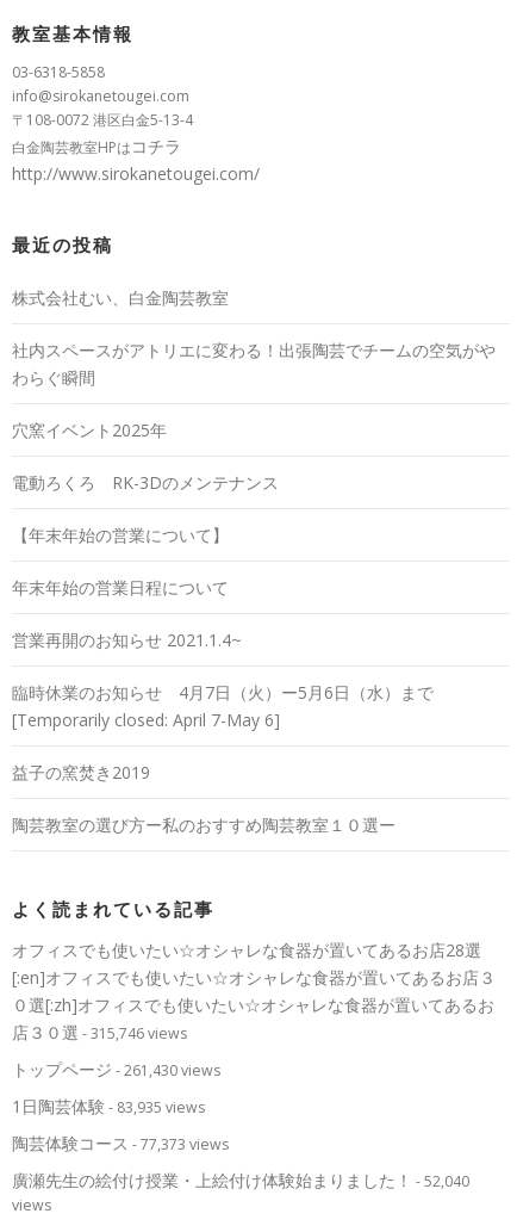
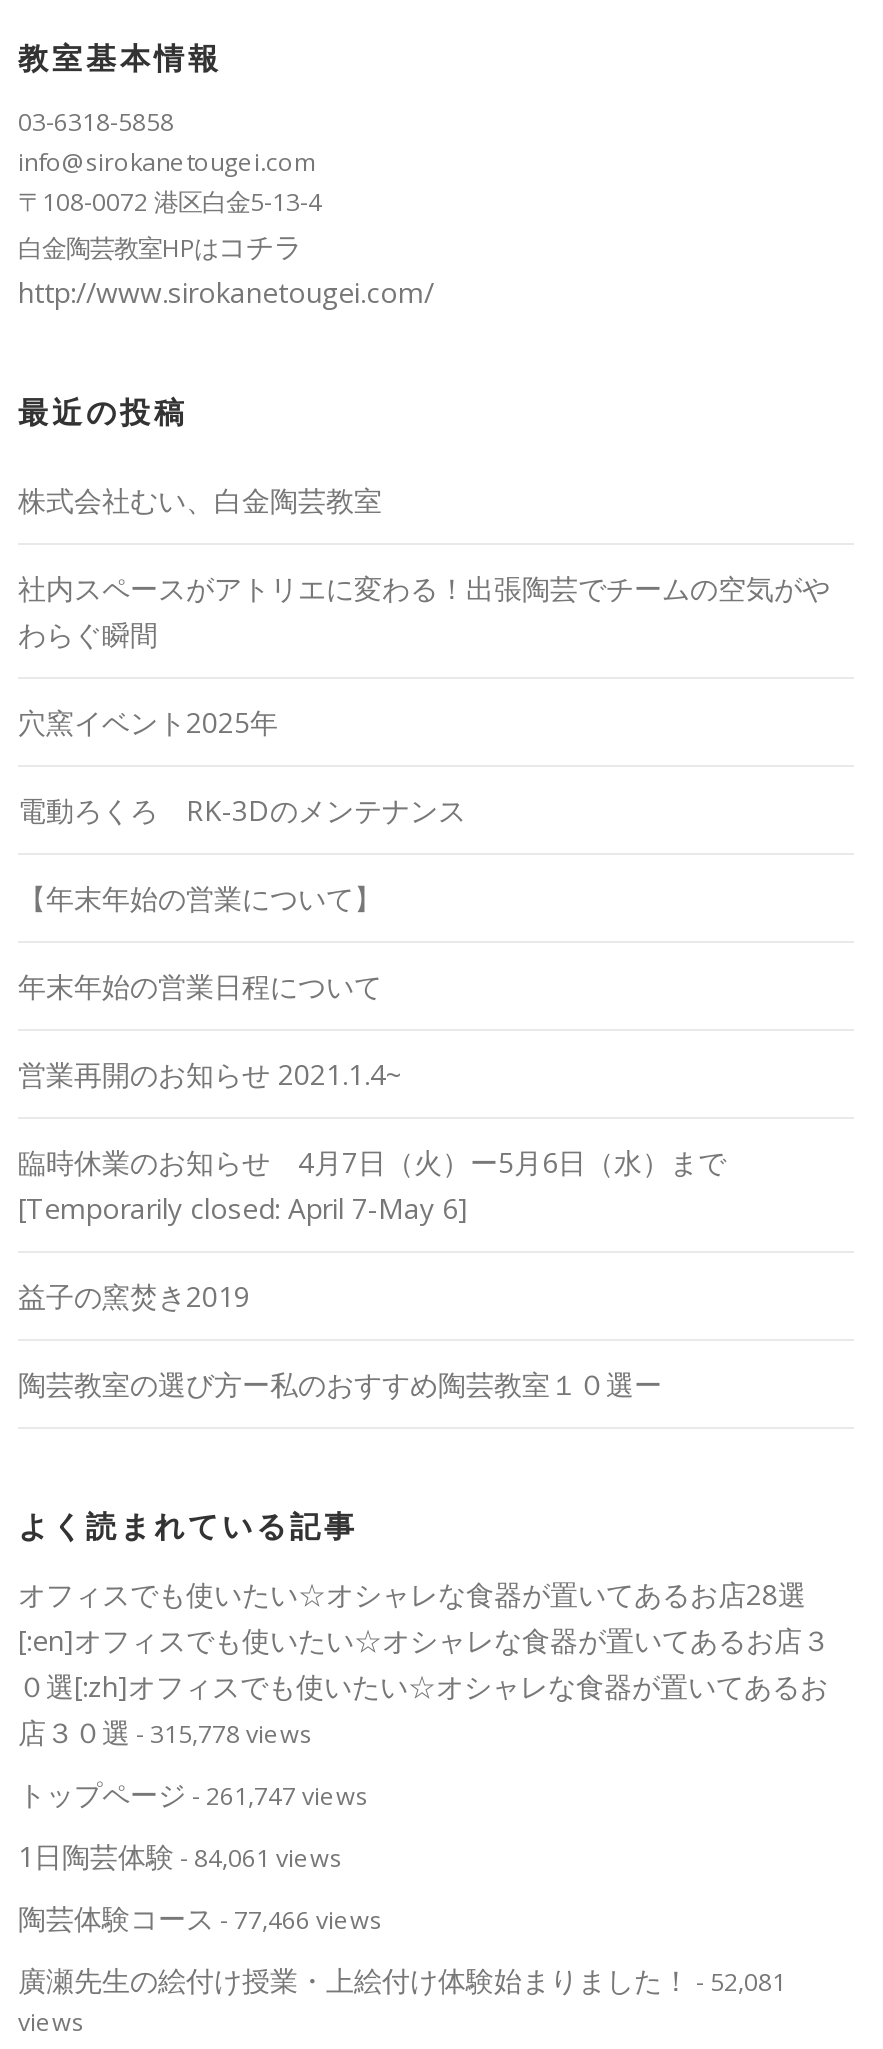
- 店３０選- 315,746 views
+ 店３０選- 315,778 views

- トップページ- 261,430 views
+ トップページ- 261,747 views

- 1日陶芸体験- 83,935 views
+ 1日陶芸体験- 84,061 views

- 陶芸体験コース- 77,373 views
+ 陶芸体験コース- 77,466 views

- 廣瀬先生の絵付け授業・上絵付け体験始まりました！- 52,040
+ 廣瀬先生の絵付け授業・上絵付け体験始まりました！- 52,081
